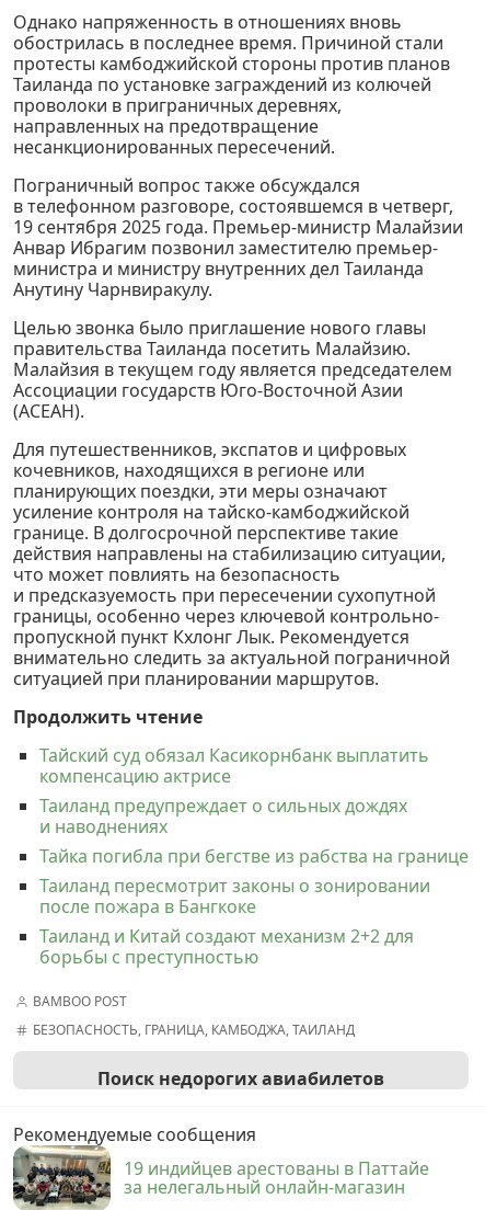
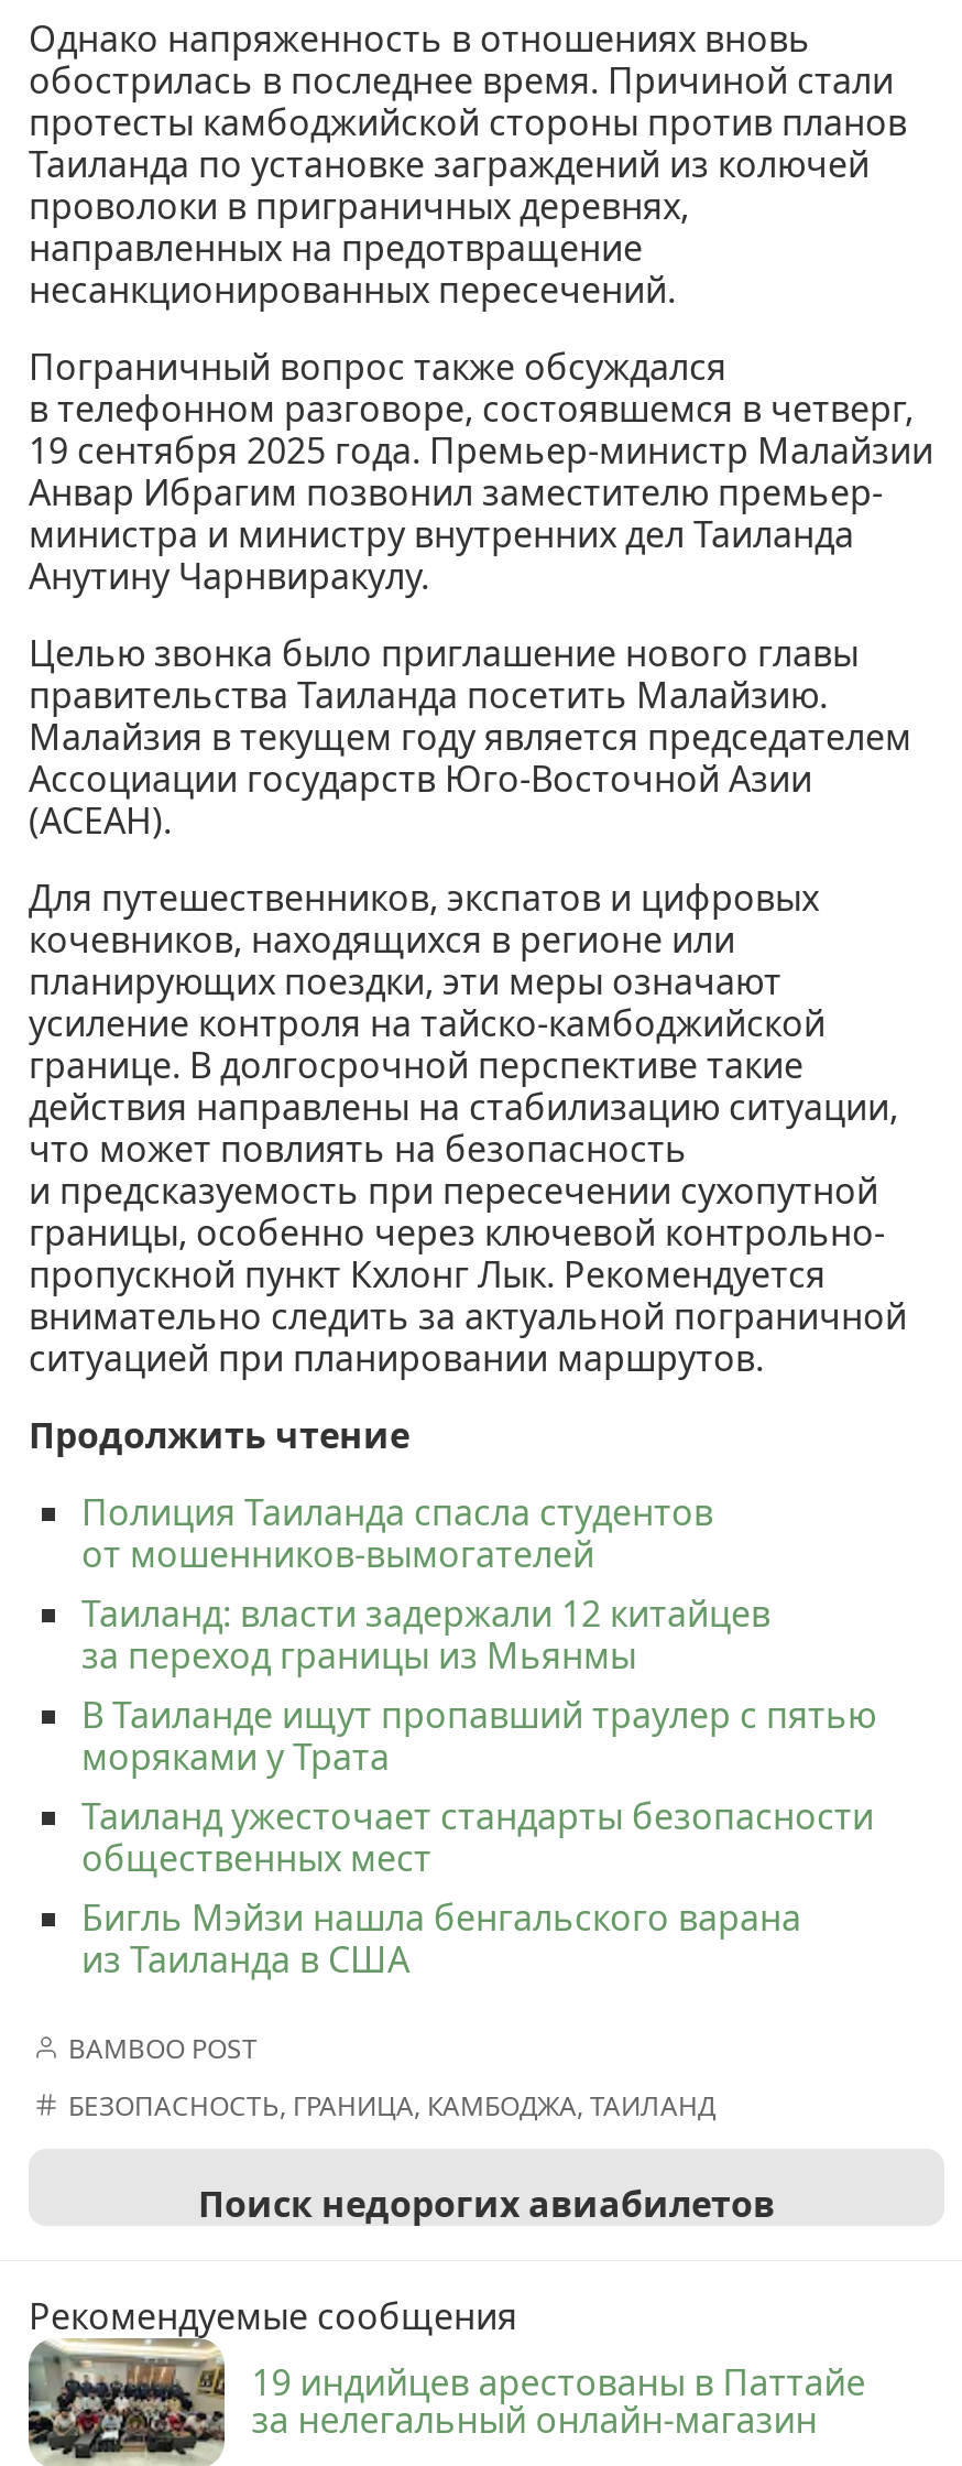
- Тайский суд обязал Касикорнбанк выплатить
- компенсацию актрисе
- Таиланд предупреждает о сильных дождях
- и наводнениях
- Тайка погибла при бегстве из рабства на границе
- Таиланд пересмотрит законы о зонировании
- после пожара в Бангкоке
- Таиланд и Китай создают механизм 2+2 для
- борьбы с преступностью
+ Полиция Таиланда спасла студентов
+ от мошенников-вымогателей
+ Таиланд: власти задержали 12 китайцев
+ за переход границы из Мьянмы
+ В Таиланде ищут пропавший траулер с пятью
+ моряками у Трата
+ Таиланд ужесточает стандарты безопасности
+ общественных мест
+ Бигль Мэйзи нашла бенгальского варана
+ из Таиланда в США
